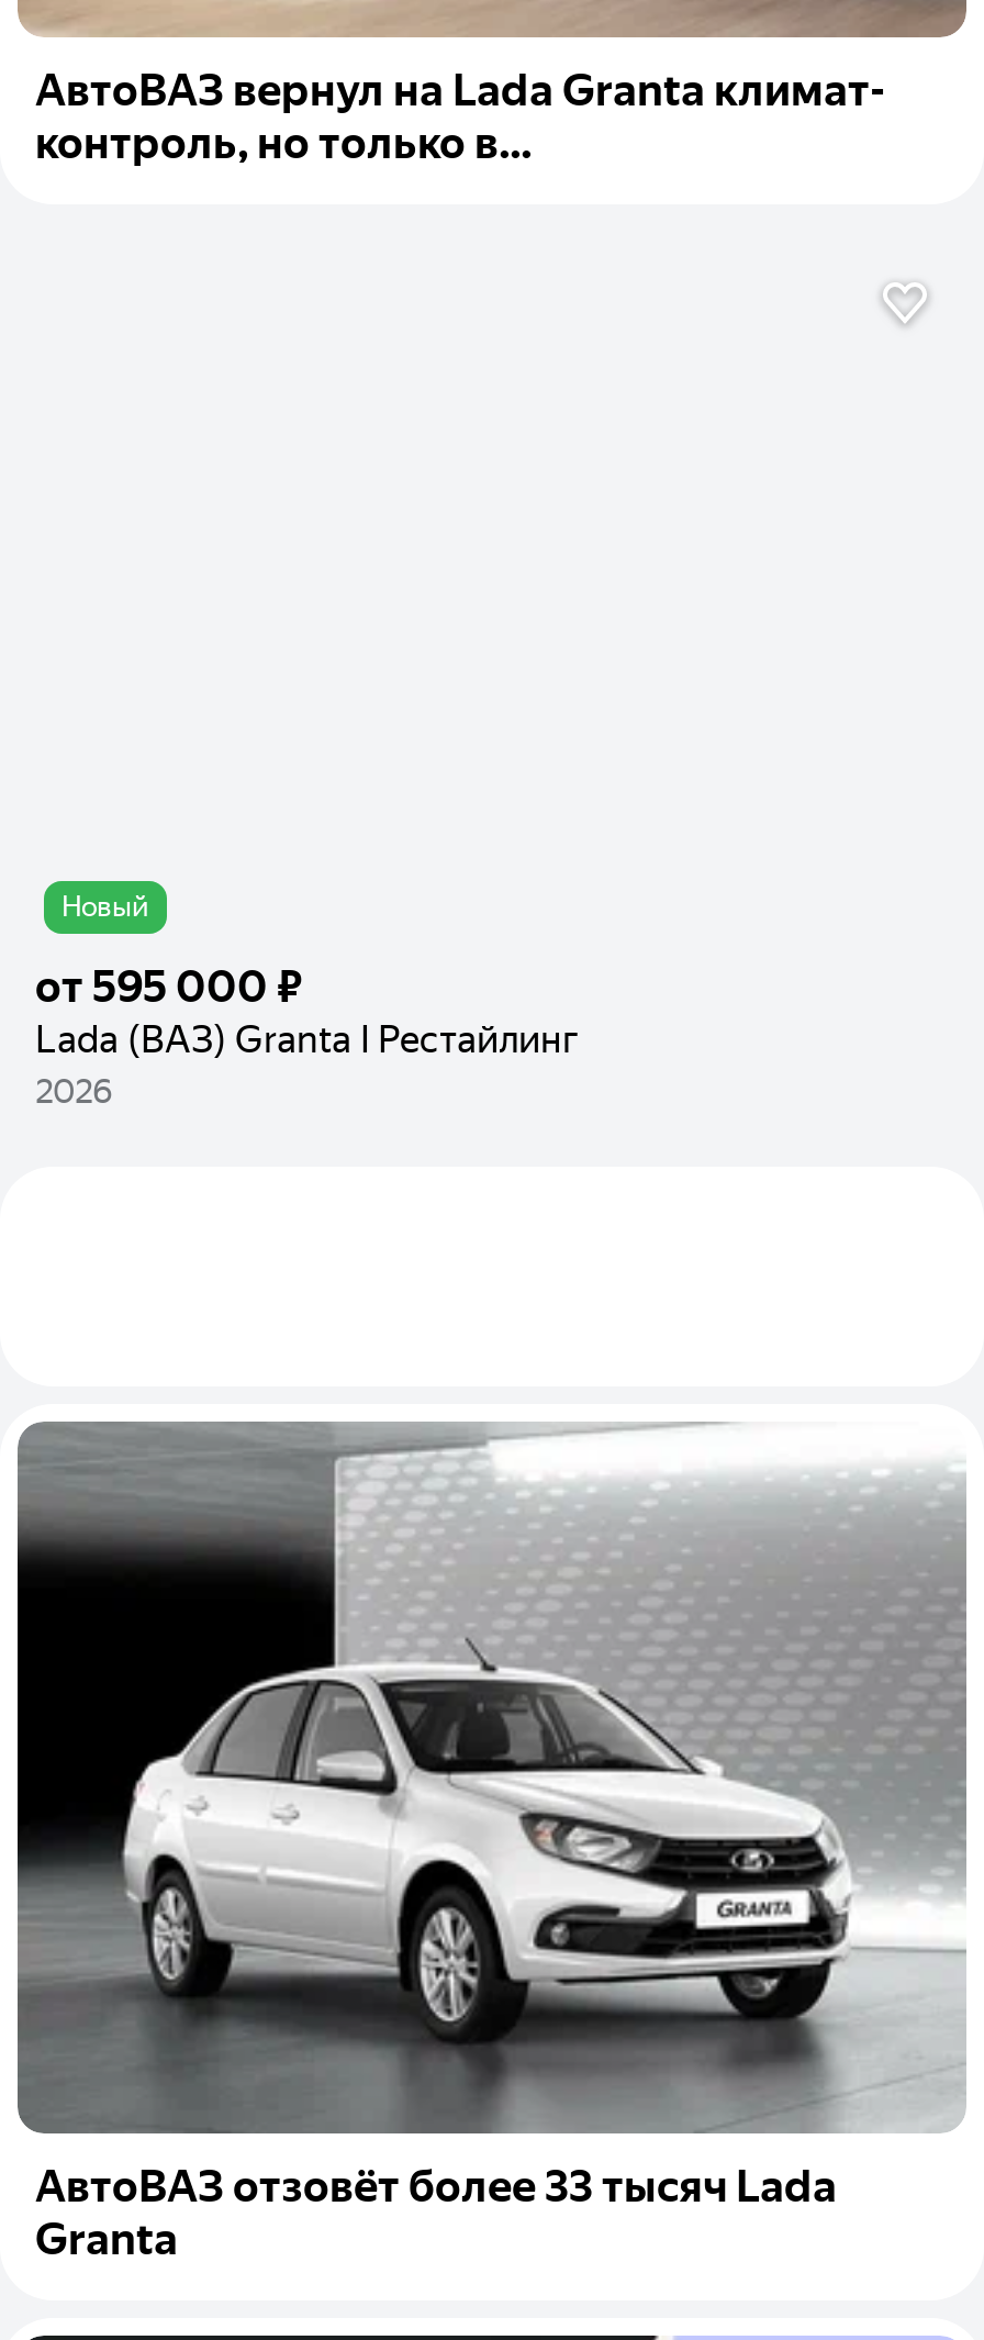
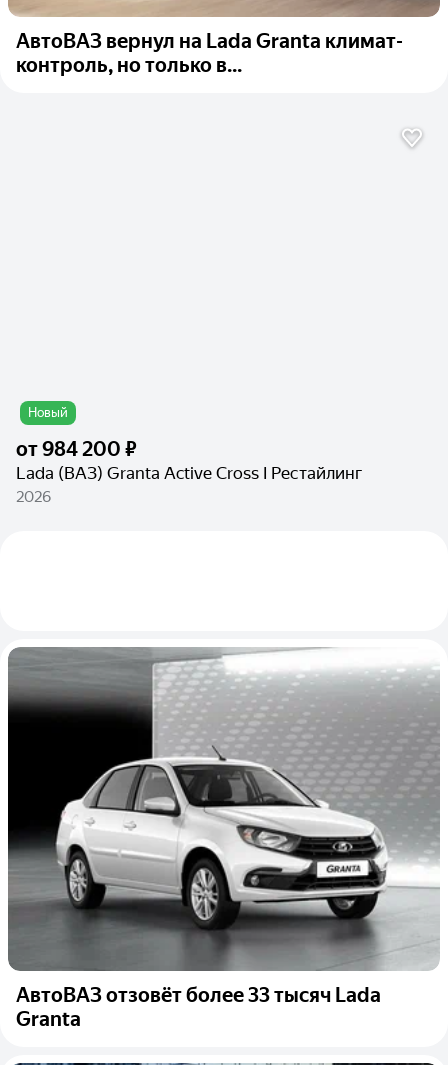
- от 595 000 ₽
- Lada (ВАЗ) Granta I Рестайлинг
+ от 984 200 ₽
+ Lada (ВАЗ) Granta Active Cross I Рестайлинг
